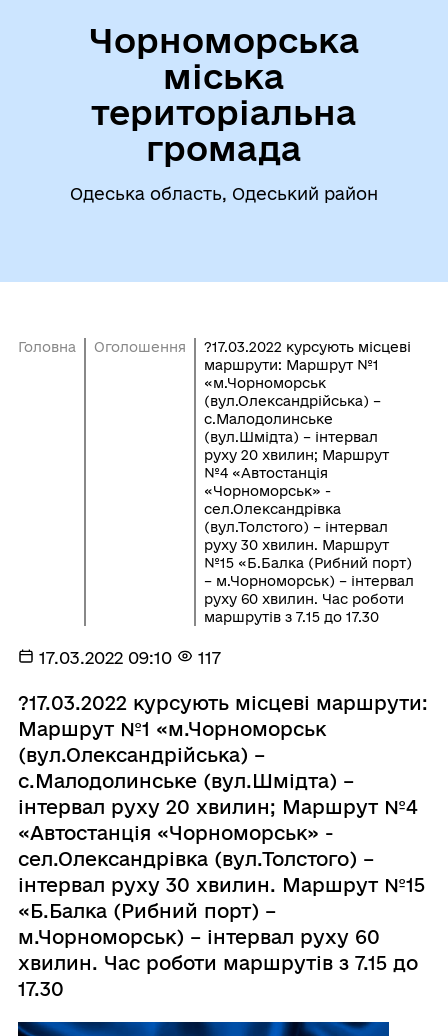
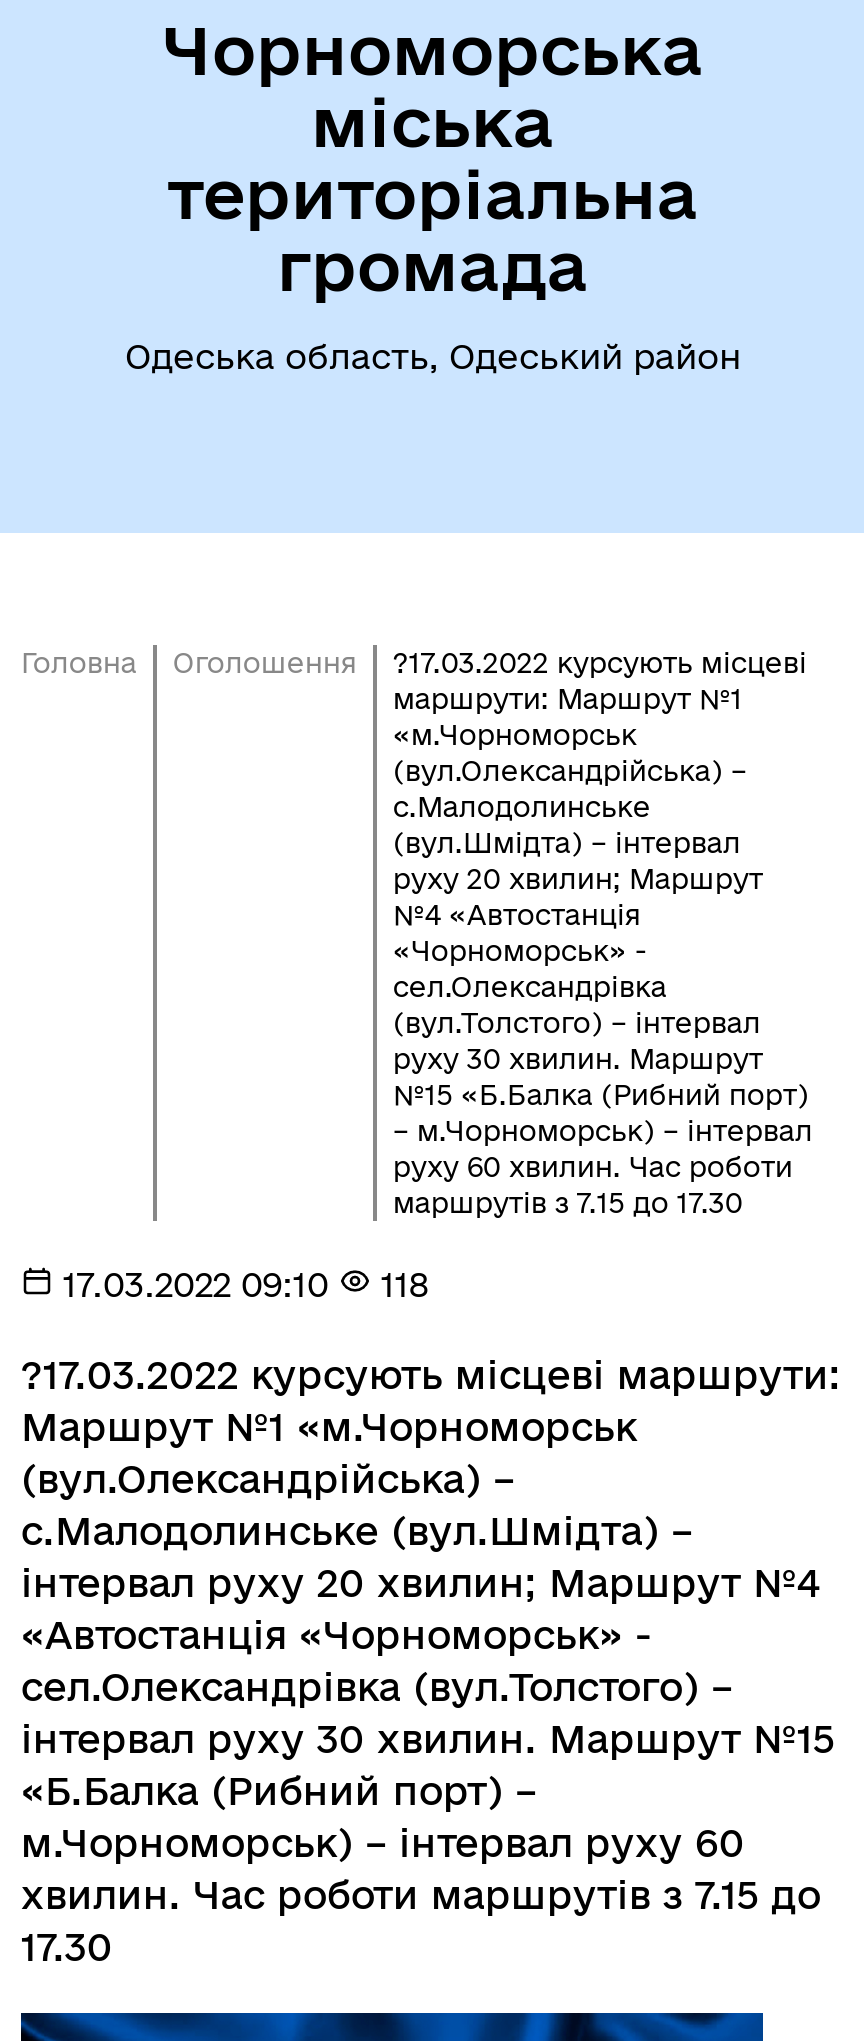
- 17.03.2022 09:10 117
+ 17.03.2022 09:10 118
